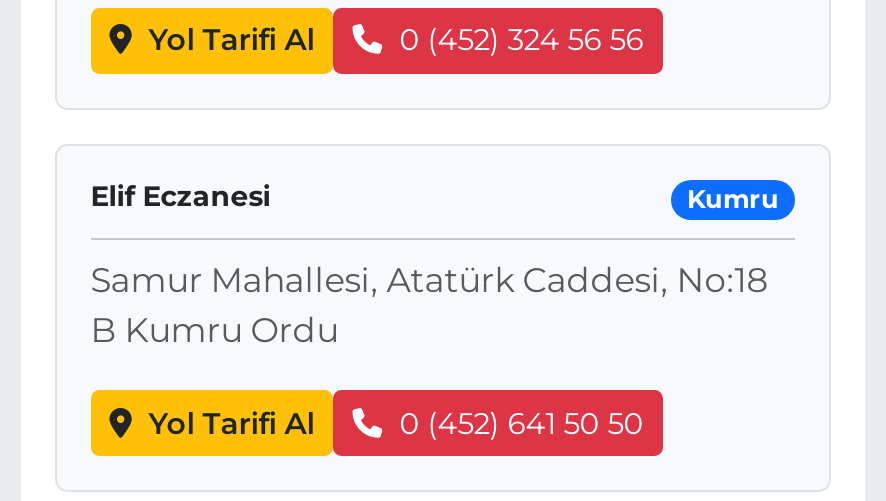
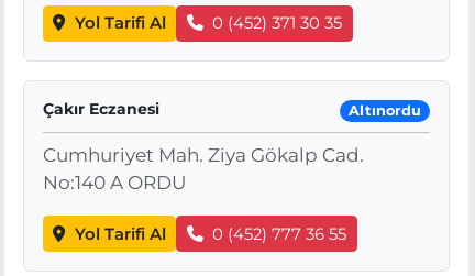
- 0 (452) 324 56 56
+ 0 (452) 371 30 35

- Elif Eczanesi
- Kumru
+ Çakır Eczanesi
+ Altınordu

- Samur Mahallesi, Atatürk Caddesi, No:18
- B Kumru Ordu
+ Cumhuriyet Mah. Ziya Gökalp Cad.
+ No:140 A ORDU

- 0 (452) 641 50 50
+ 0 (452) 777 36 55
